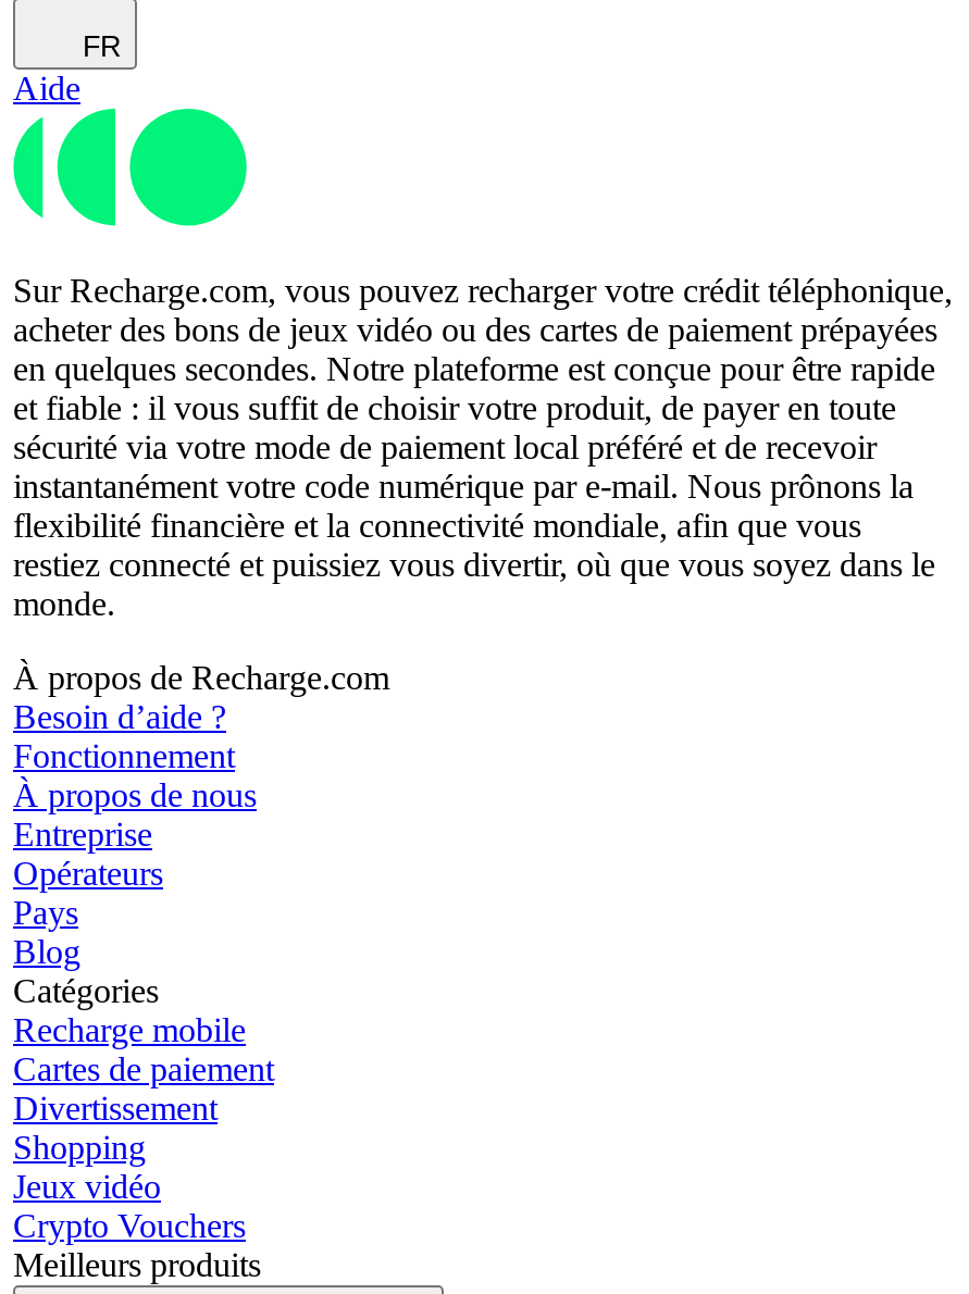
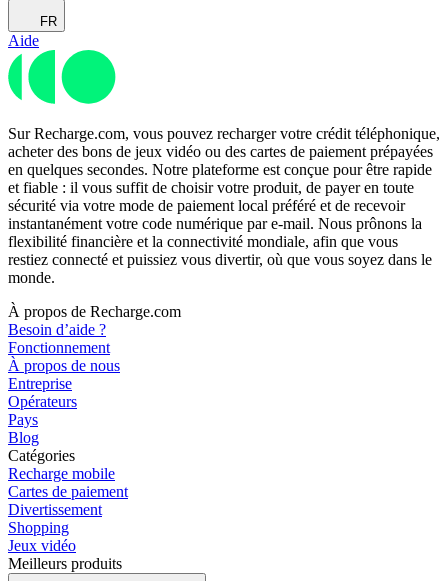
- Crypto Vouchers
